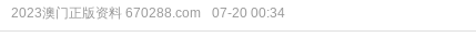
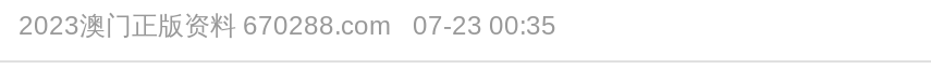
- 2023澳门正版资料 670288.com 07-20 00:34
+ 2023澳门正版资料 670288.com 07-23 00:35
